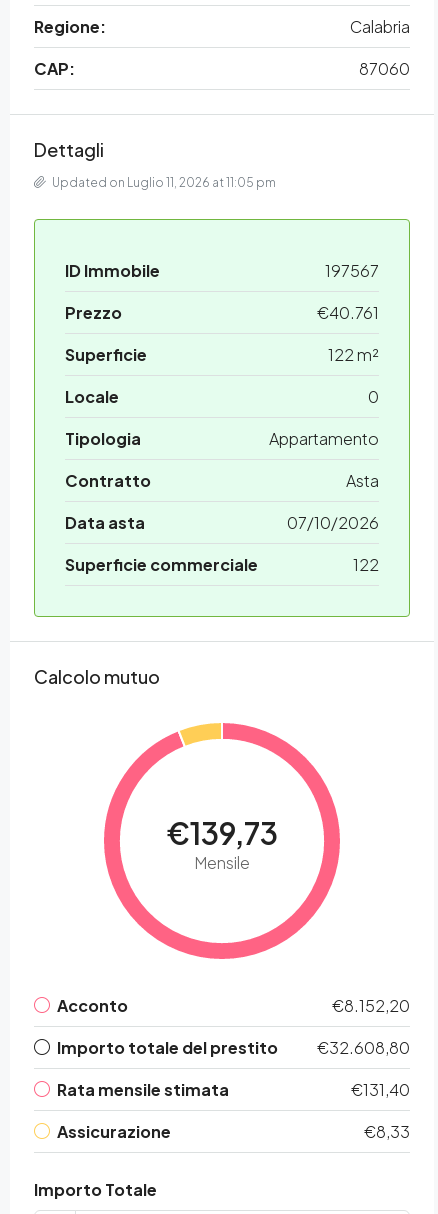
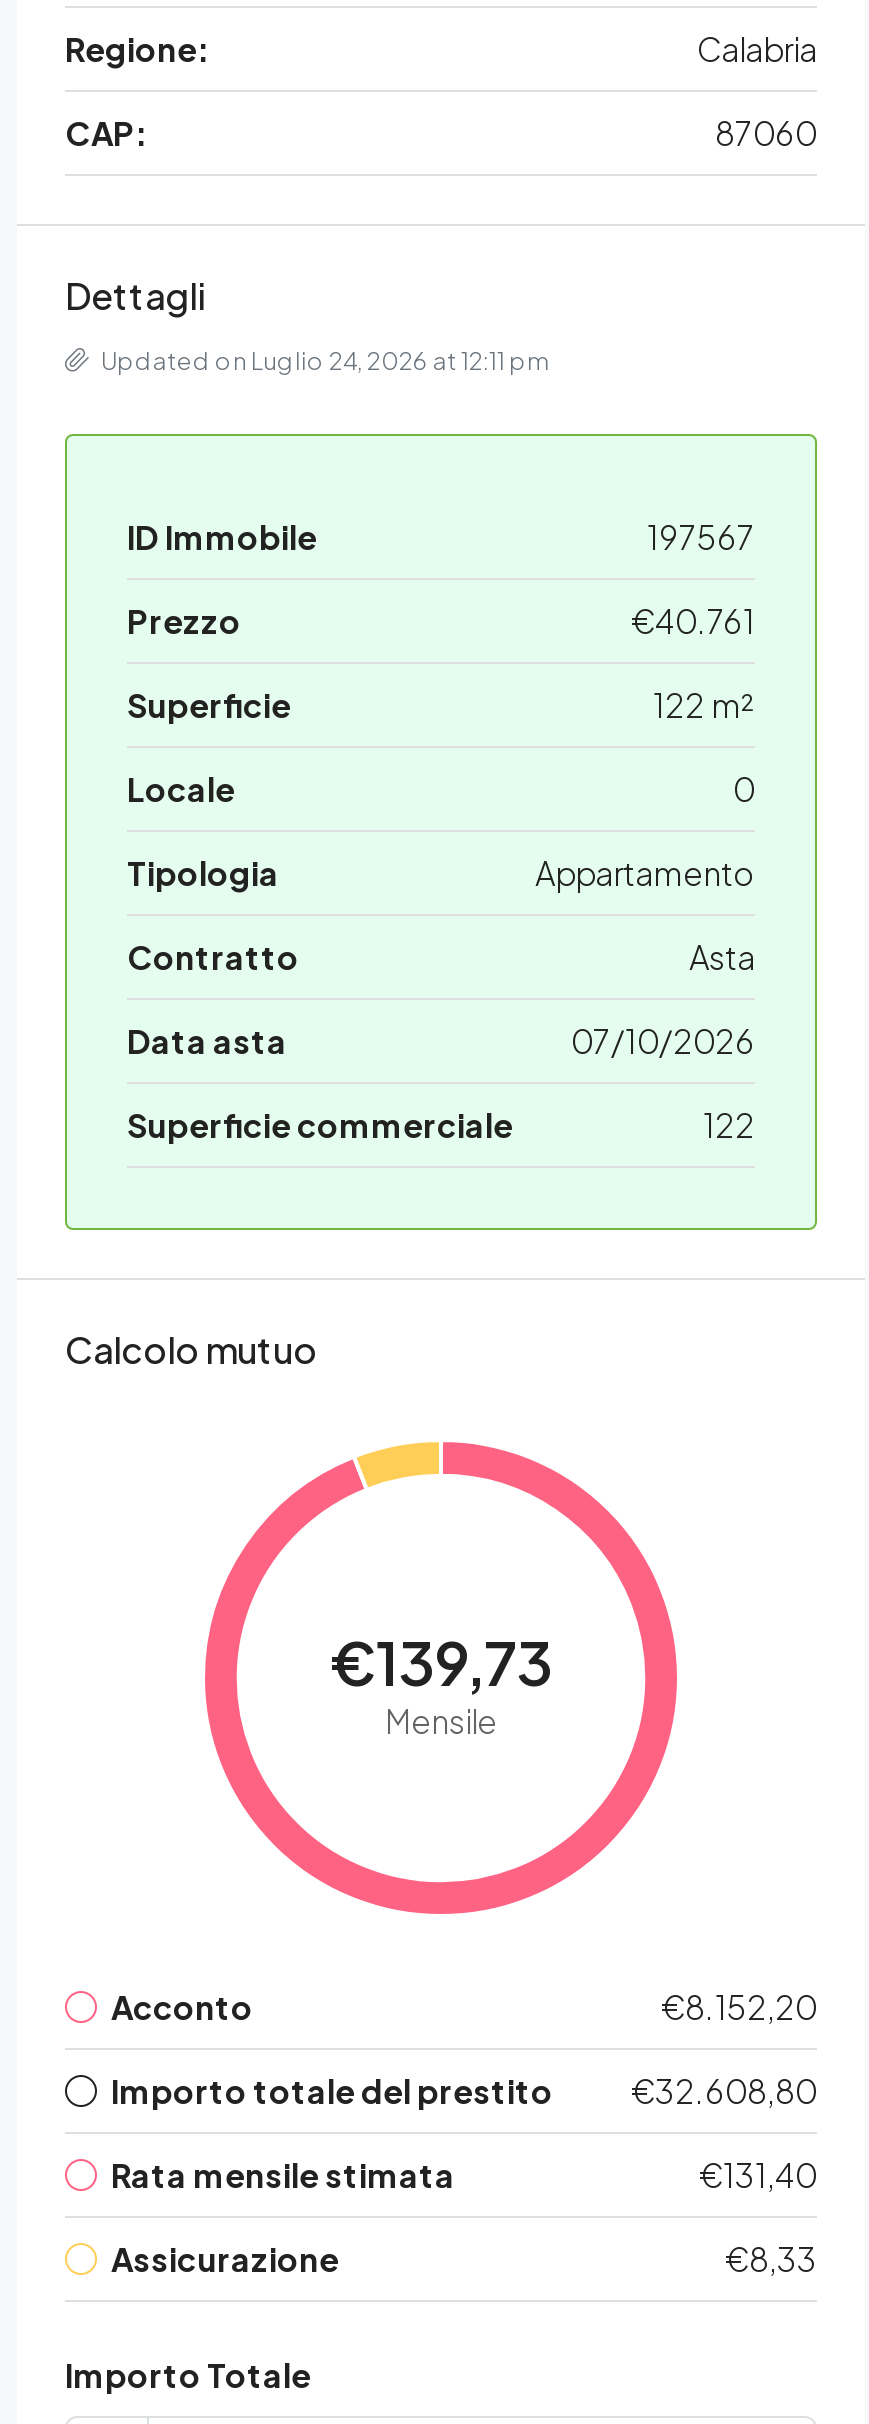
- Updated on Luglio 11, 2026 at 11:05 pm
+ Updated on Luglio 24, 2026 at 12:11 pm
